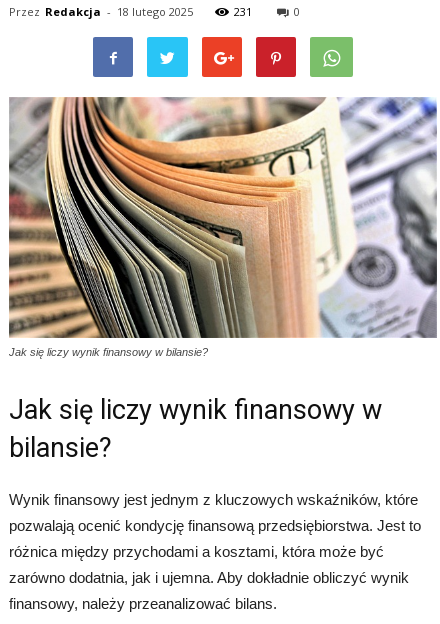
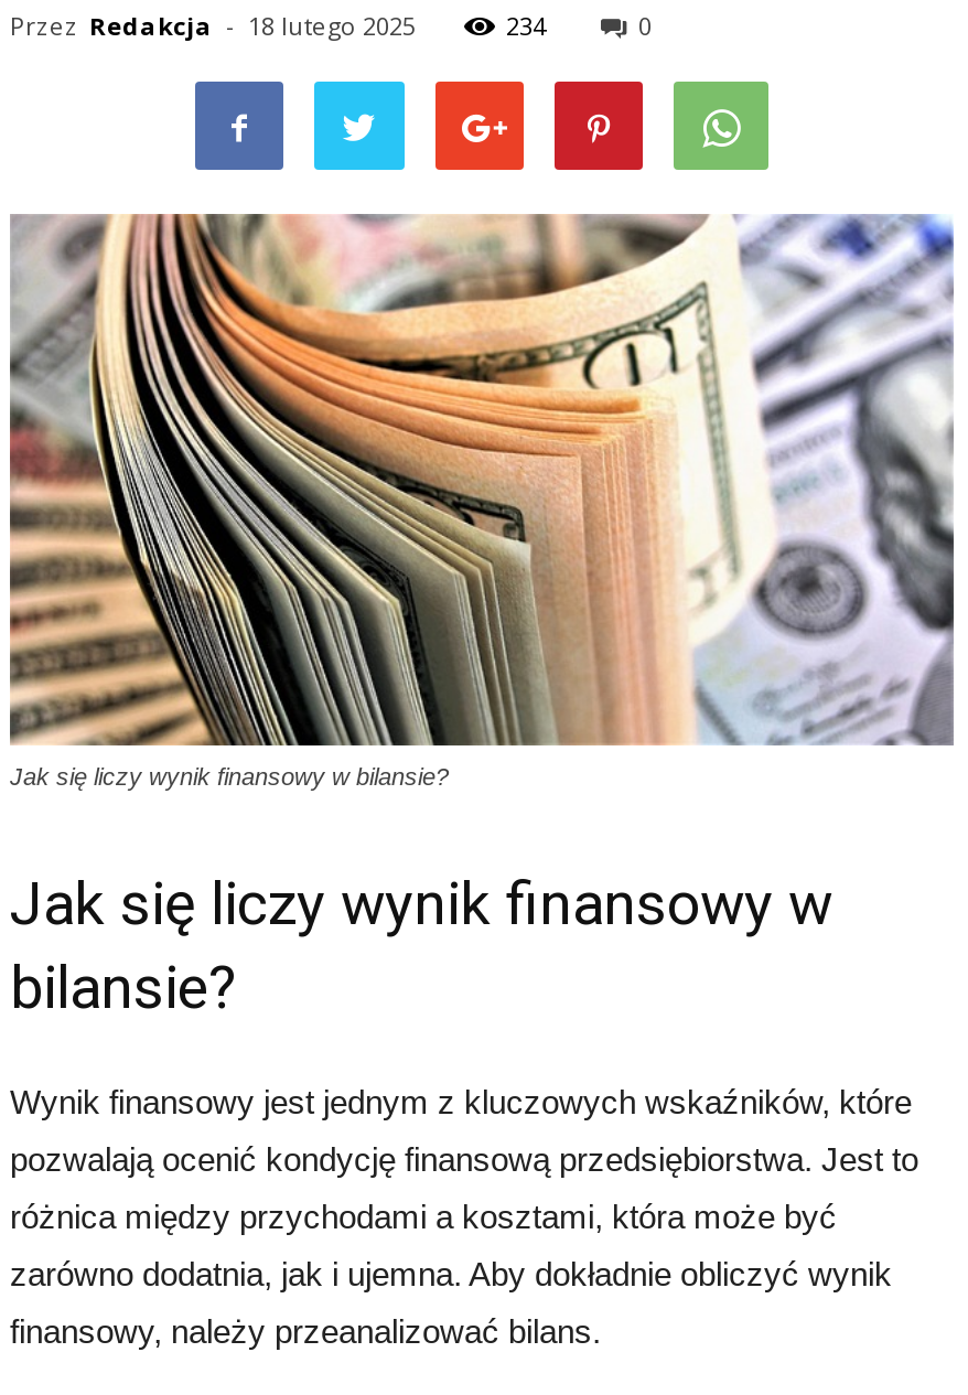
- 231
+ 234
